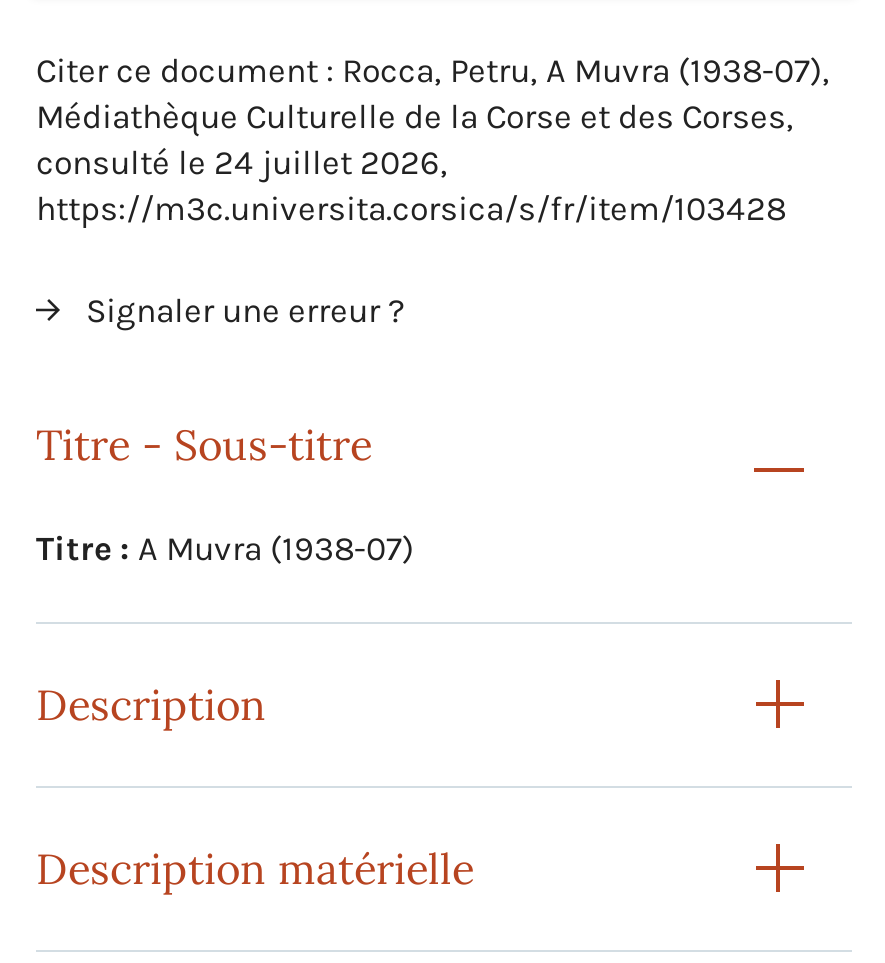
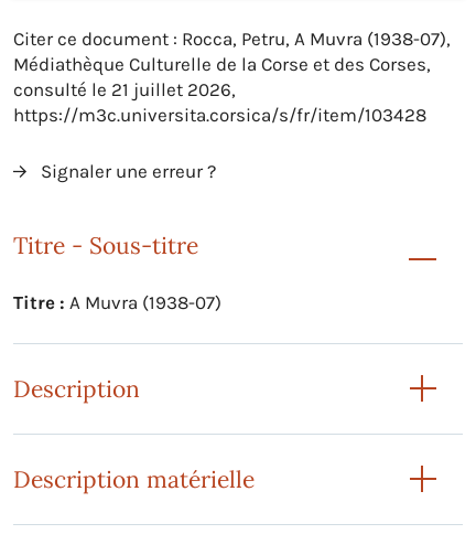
- consulté le 24 juillet 2026,
+ consulté le 21 juillet 2026,
